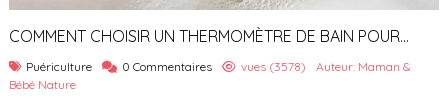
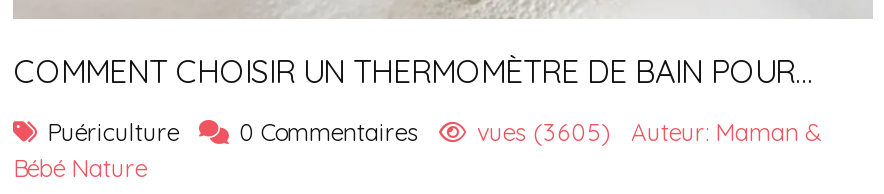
- vues (3578)
+ vues (3605)
